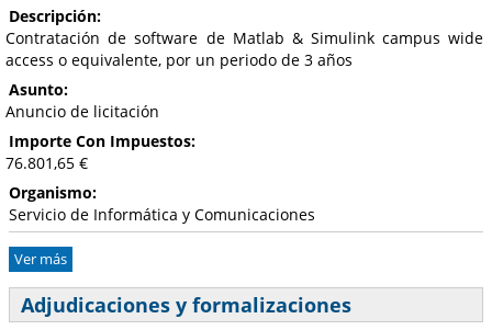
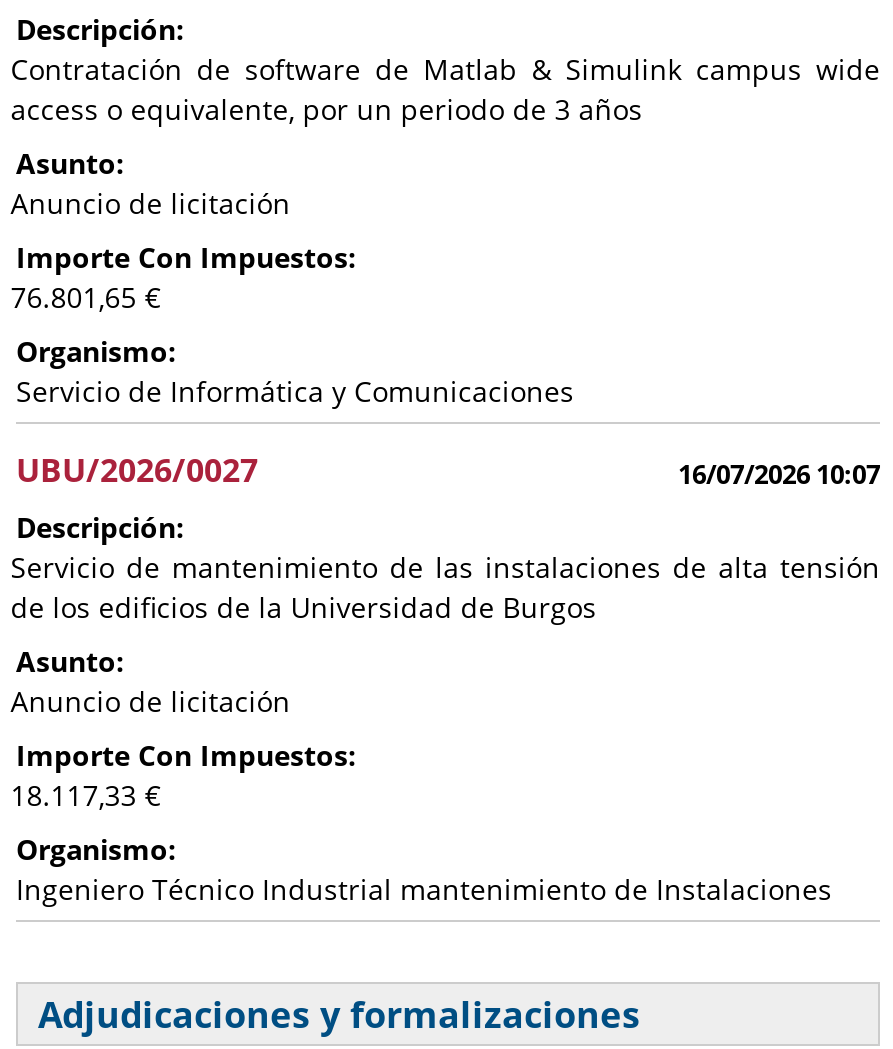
- Ver más
+ 16/07/2026 10:07
+ UBU/2026/0027
+ Descripción:
+ Servicio de mantenimiento de las instalaciones de alta tensión
+ de los edificios de la Universidad de Burgos
+ Asunto:
+ Anuncio de licitación
+ Importe Con Impuestos:
+ 18.117,33 €
+ Organismo:
+ Ingeniero Técnico Industrial mantenimiento de Instalaciones
